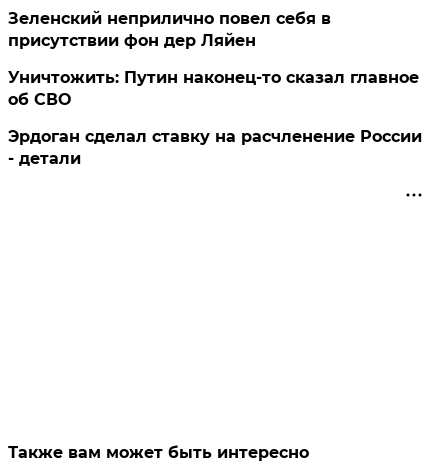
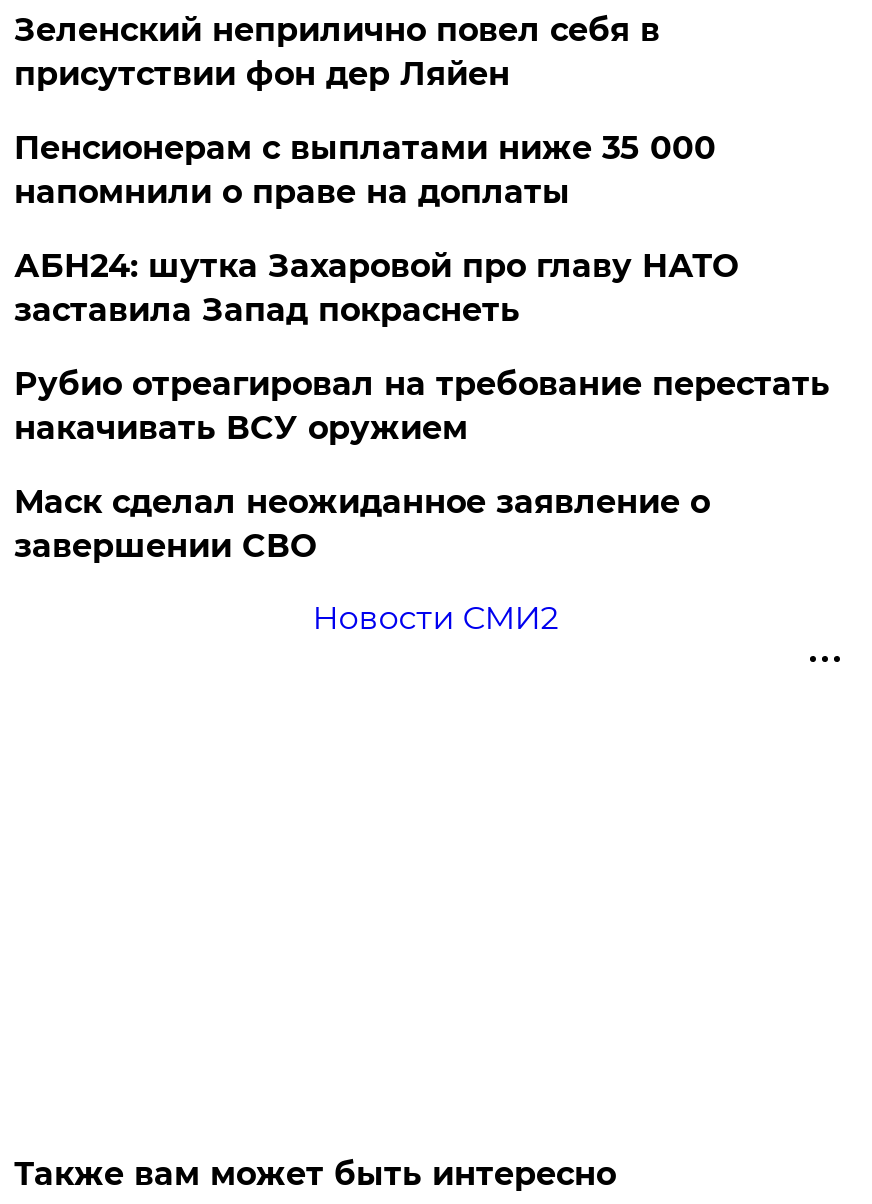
- Уничтожить: Путин наконец-то сказал главное
- об СВО
- Эрдоган сделал ставку на расчленение России
- - детали
+ Пенсионерам с выплатами ниже 35 000
+ напомнили о праве на доплаты
+ АБН24: шутка Захаровой про главу НАТО
+ заставила Запад покраснеть
+ Рубио отреагировал на требование перестать
+ накачивать ВСУ оружием
+ Маск сделал неожиданное заявление о
+ завершении СВО
+ Новости СМИ2
